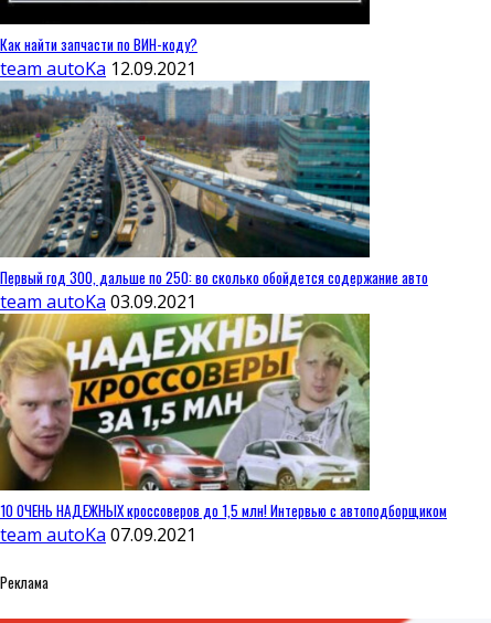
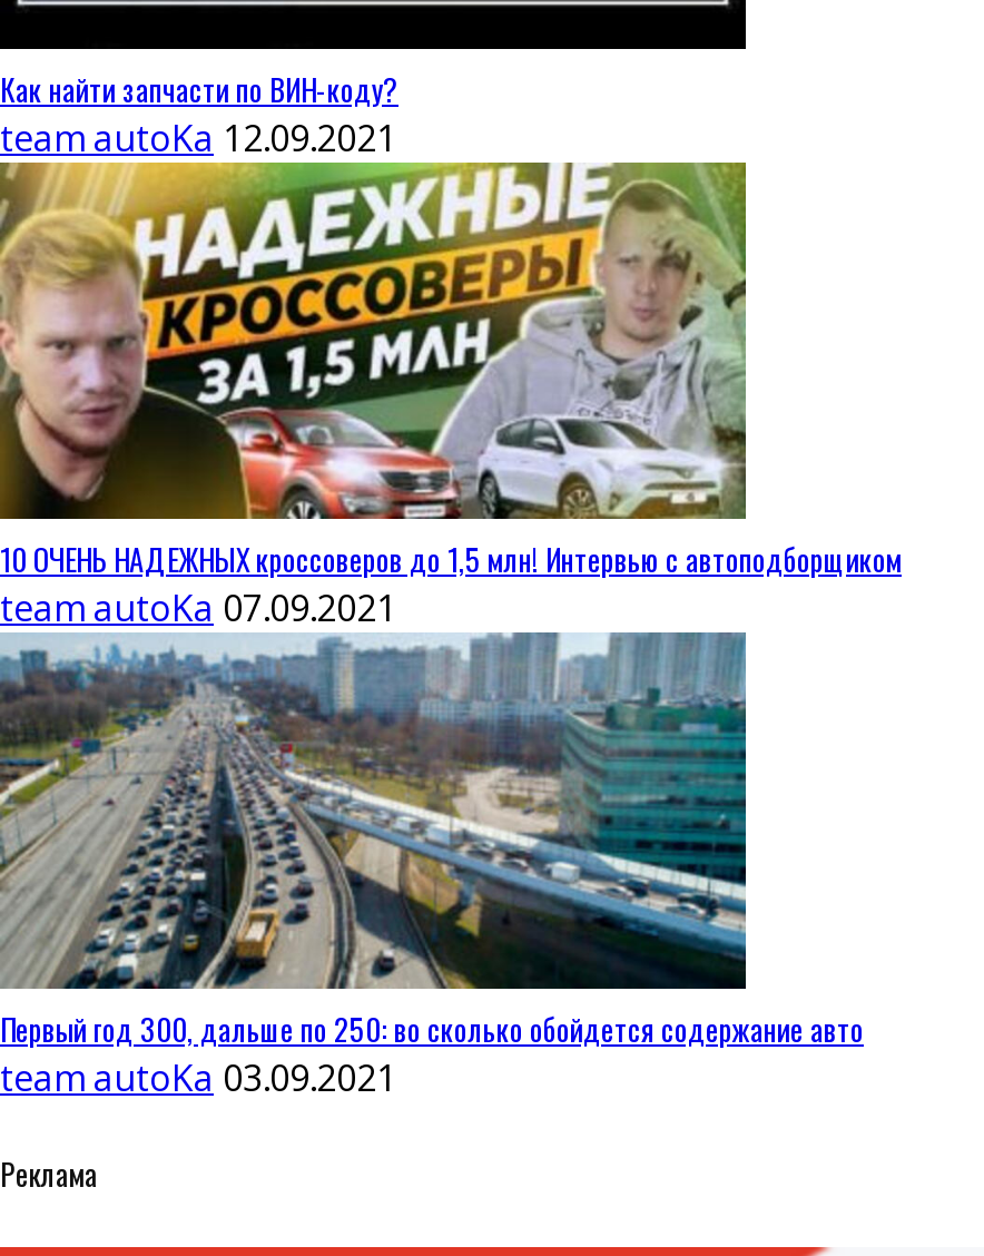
moved down: [image] | Первый год 300, дальше по 250: во сколько обойдется содержание авто | team autoKa 03.09.2021

moved up: [image] | 10 ОЧЕНЬ НАДЕЖНЫХ кроссоверов до 1,5 млн! Интервью с автоподборщиком | team autoKa 07.09.2021
